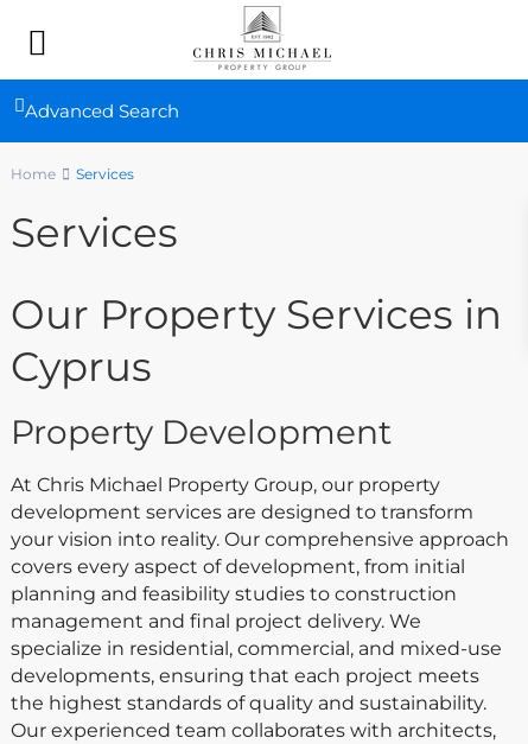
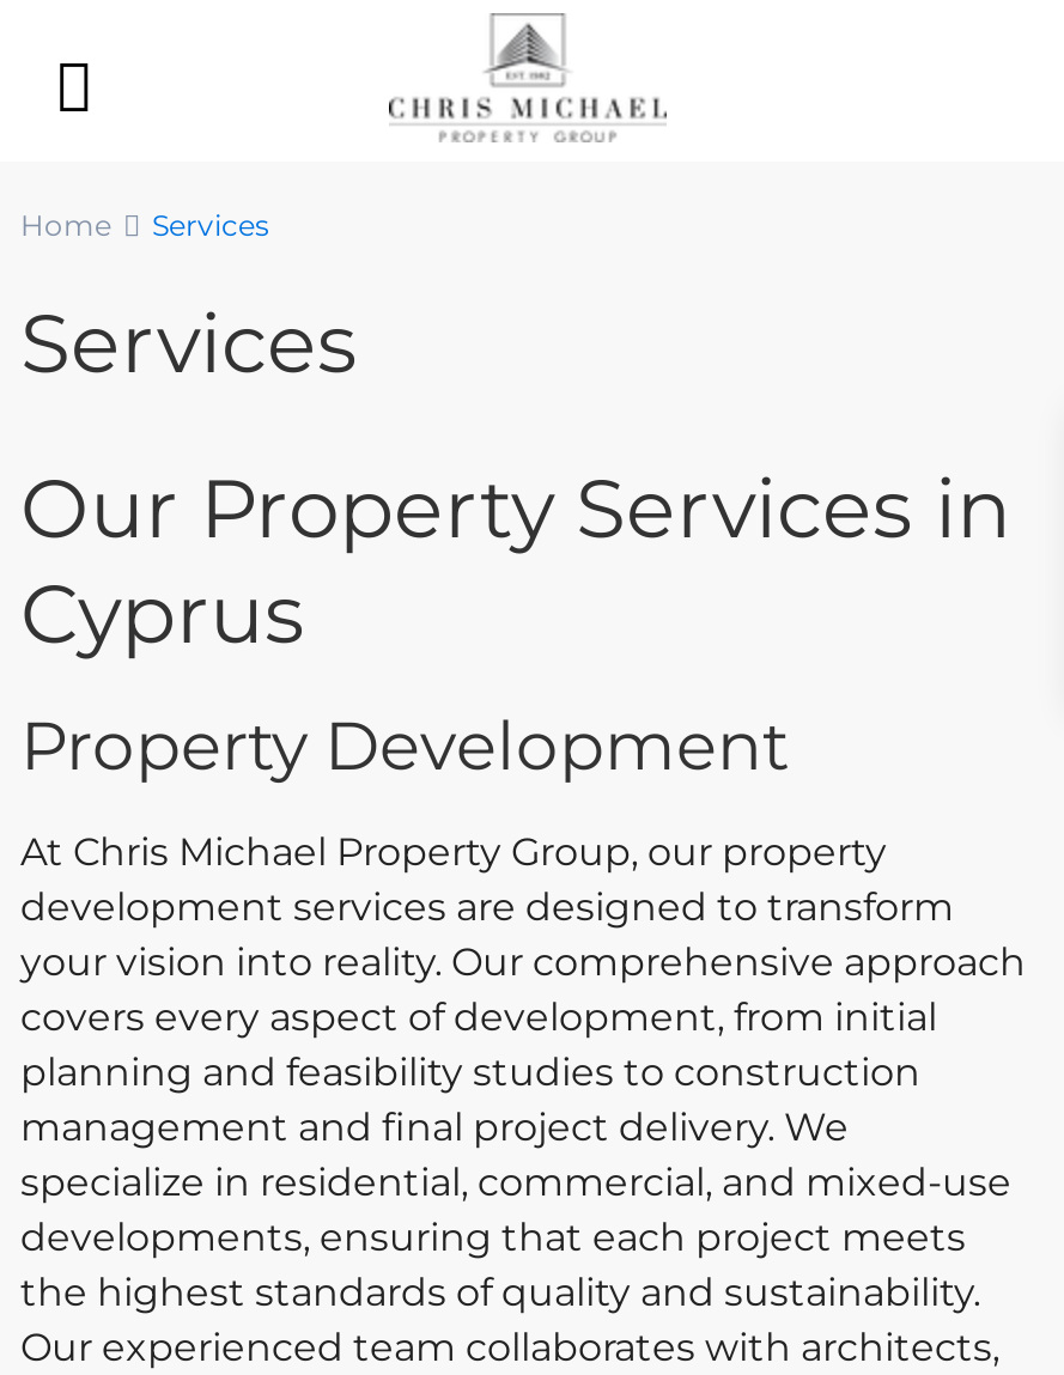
- Advanced Search
